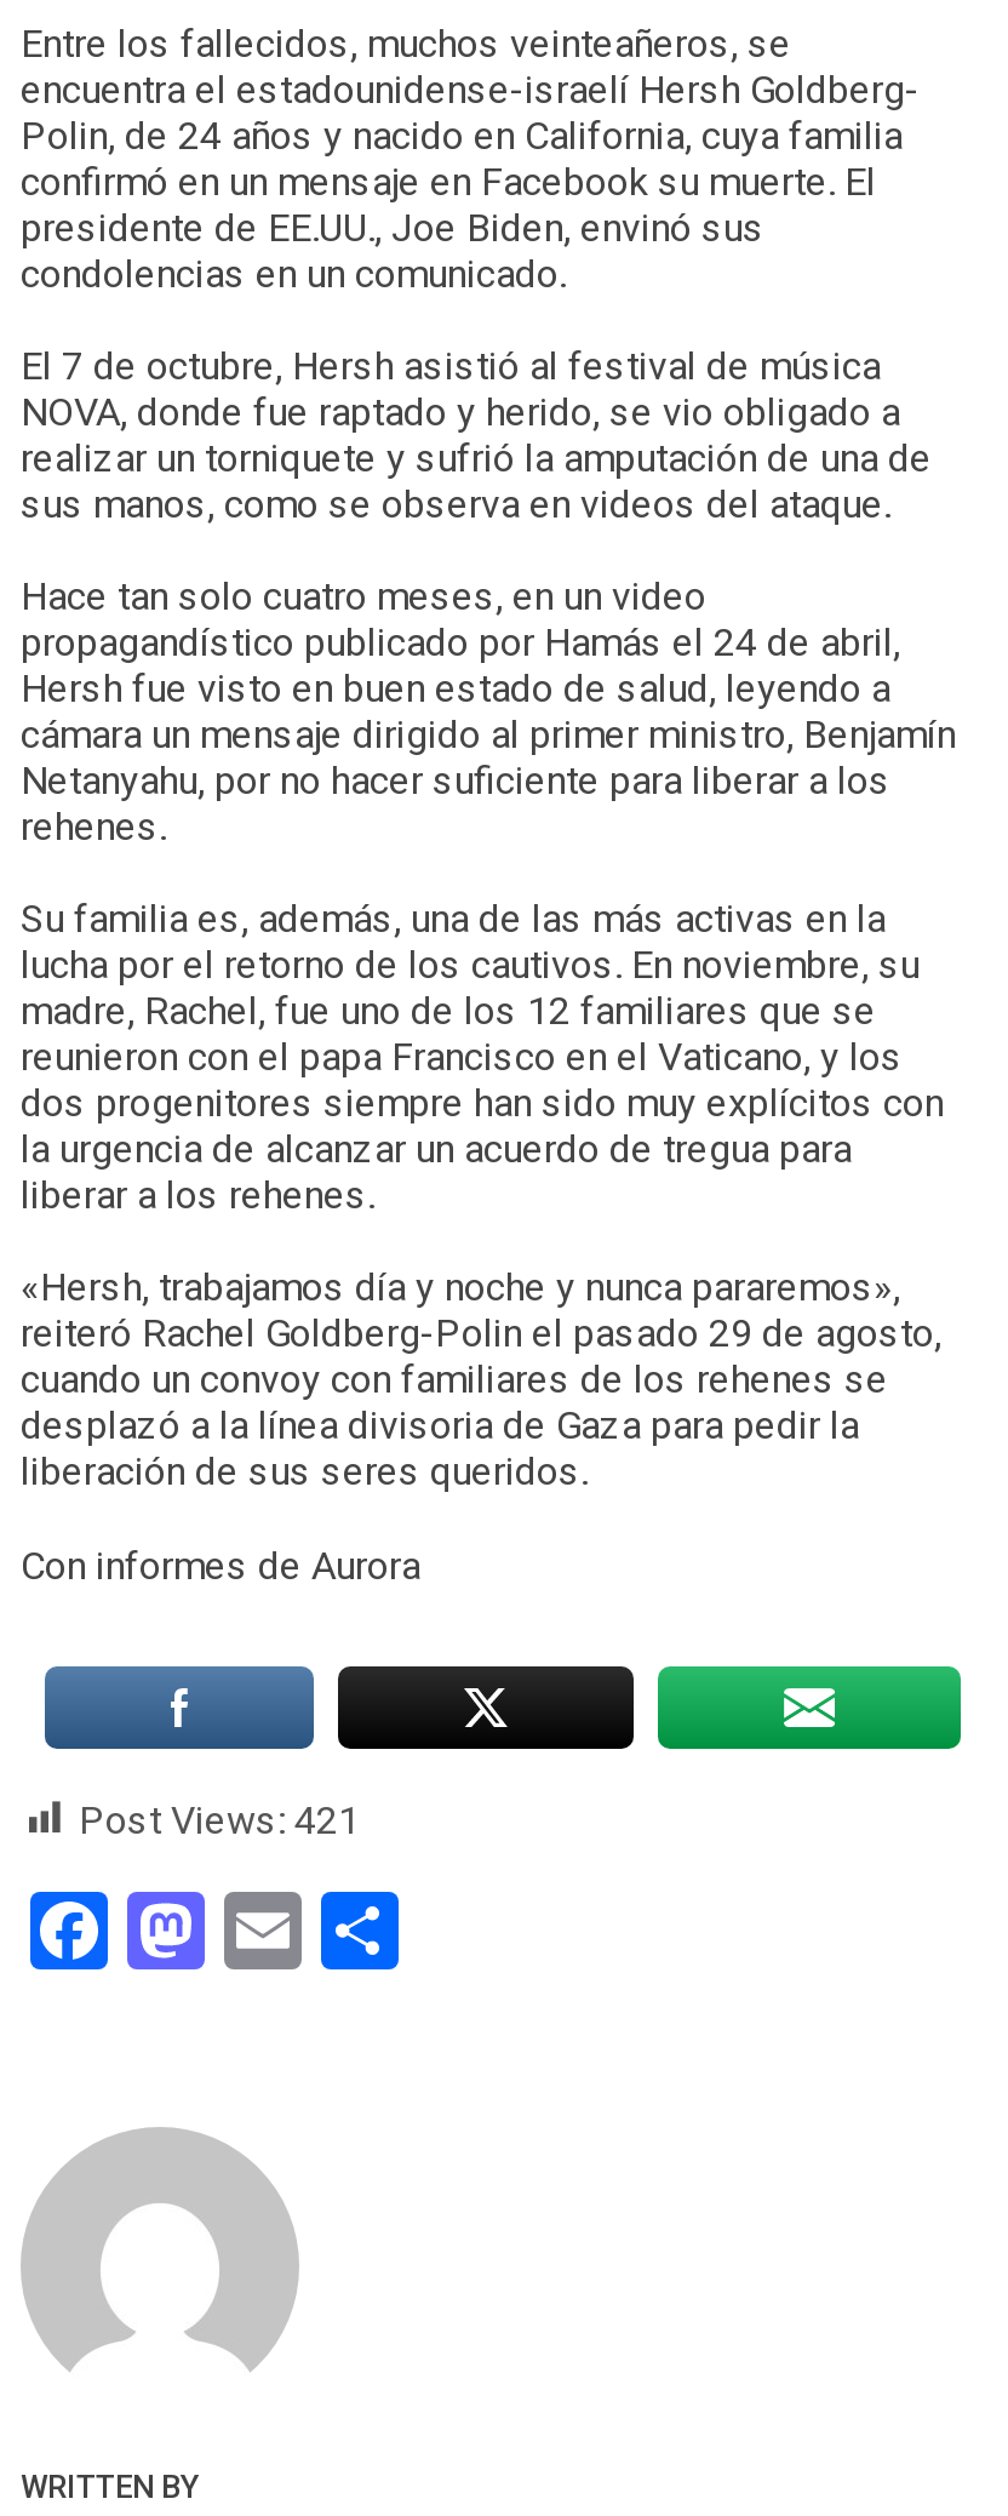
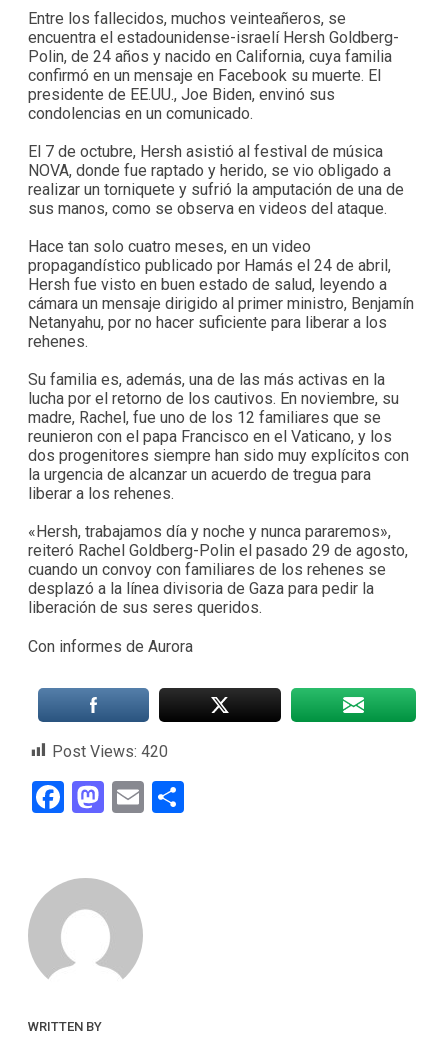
- Post Views: 421
+ Post Views: 420
